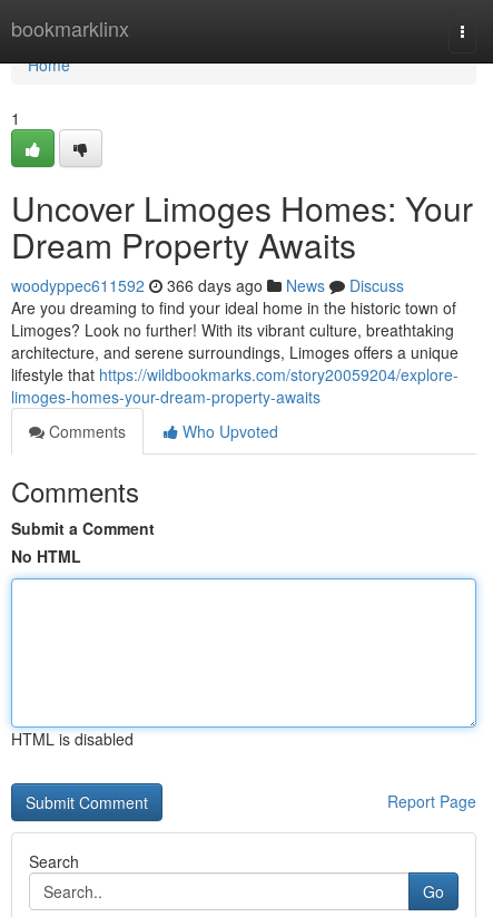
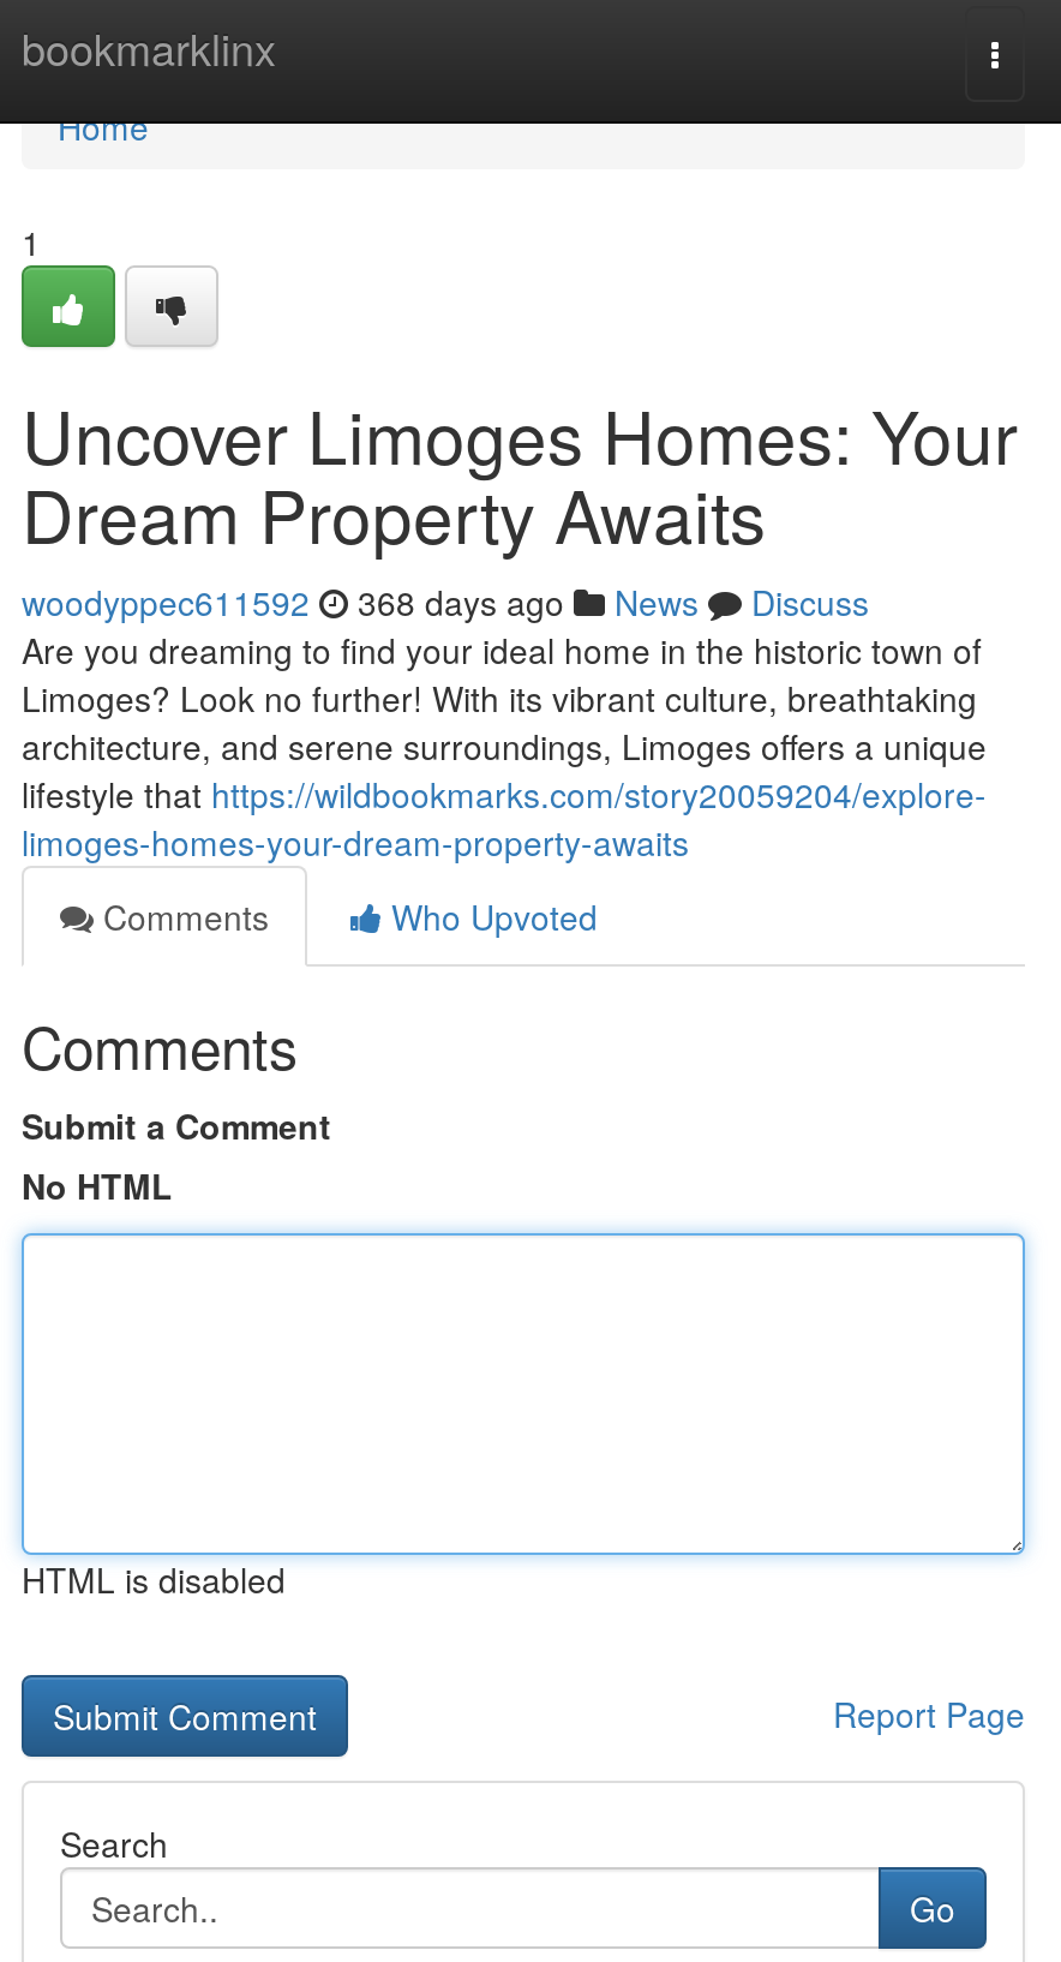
- woodyppec611592 366 days ago News Discuss
+ woodyppec611592 368 days ago News Discuss
